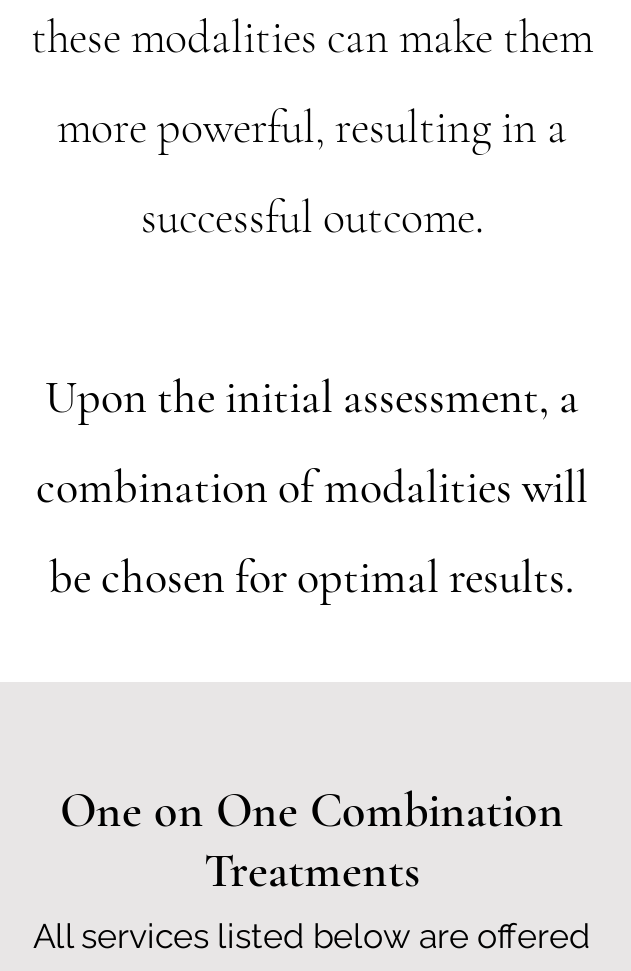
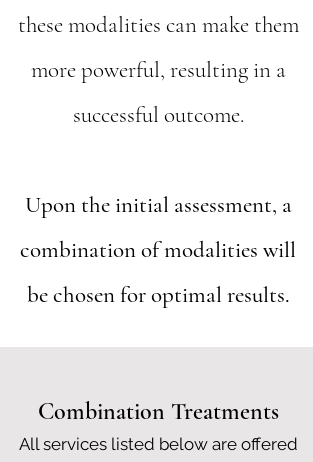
- One on One Combination
- Treatments
+ Combination Treatments
